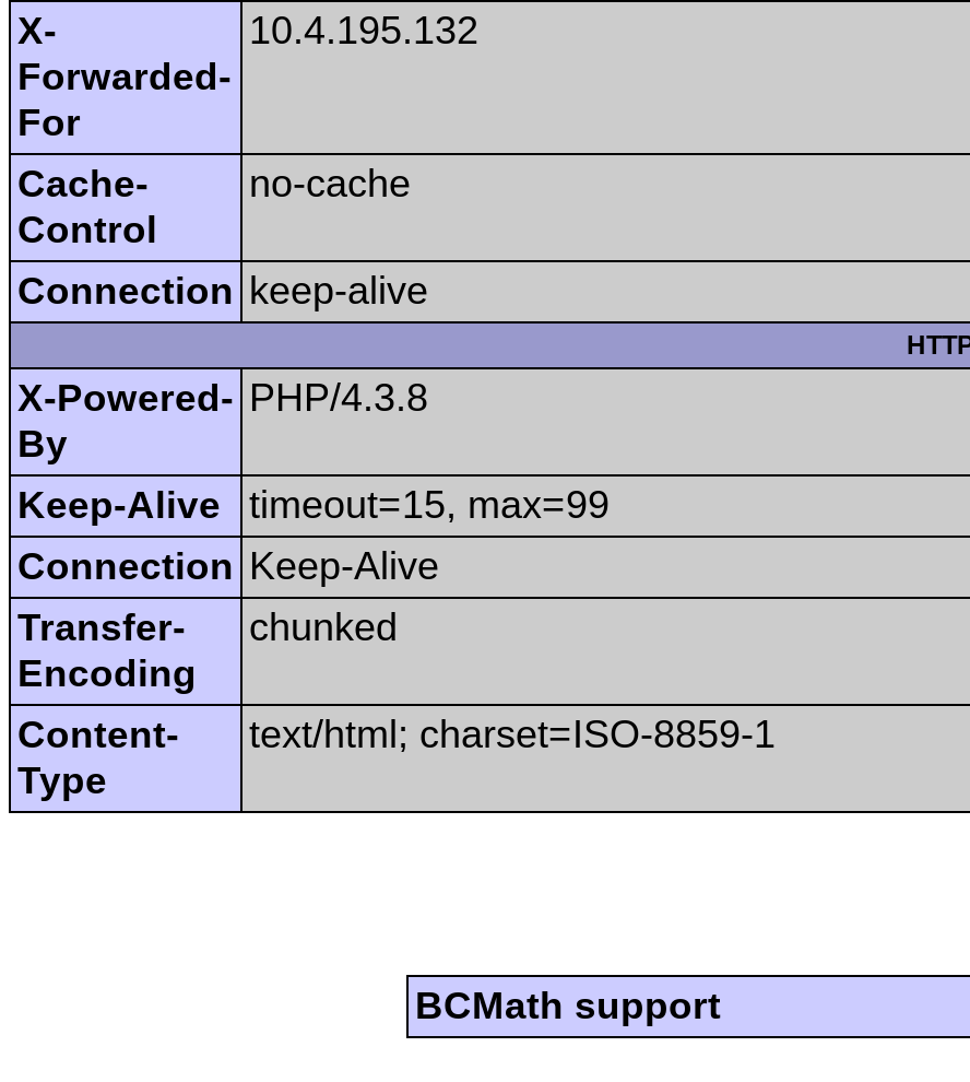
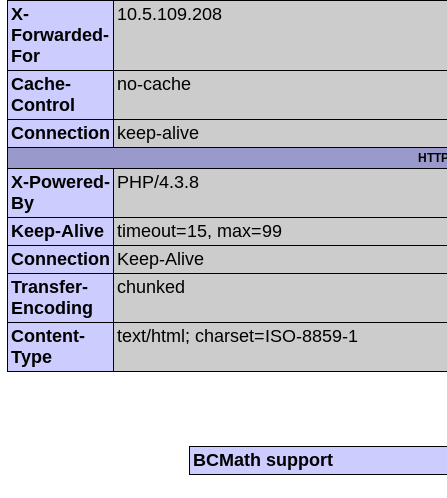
- 10.4.195.132
+ 10.5.109.208
